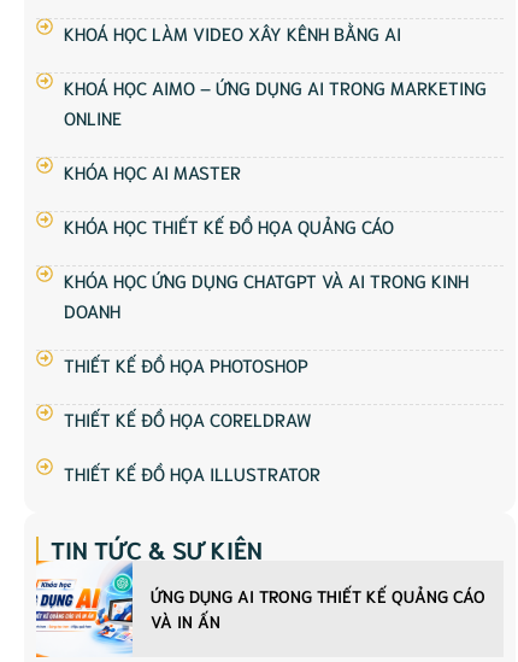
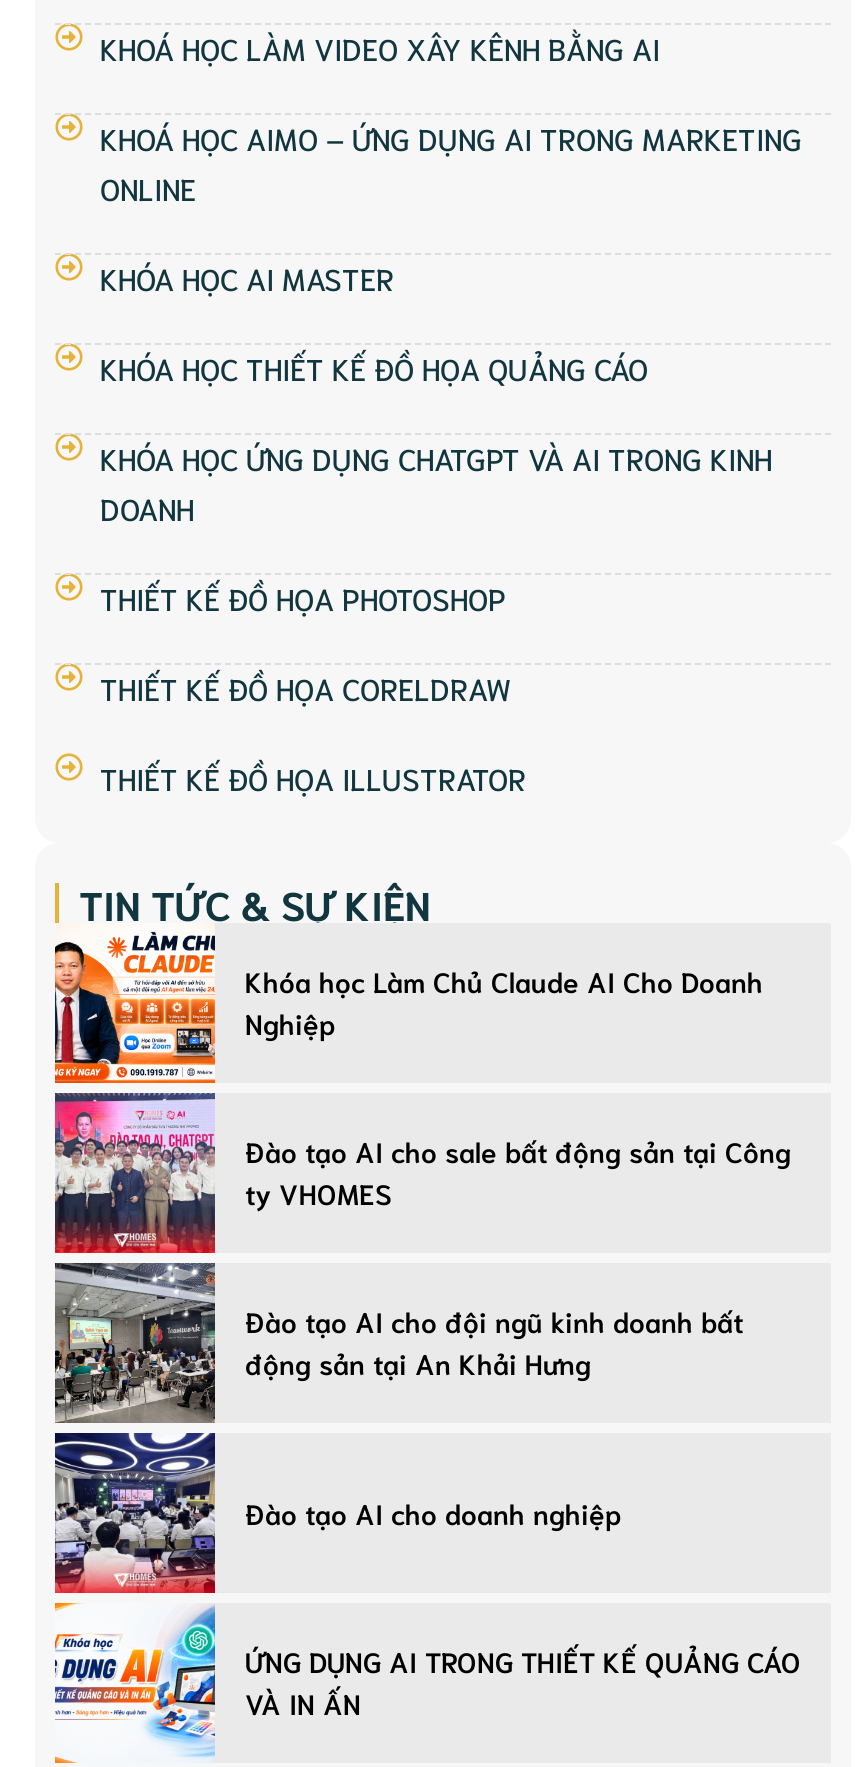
+ [image]
+ Khóa học Làm Chủ Claude AI Cho Doanh
+ Nghiệp

+ Đào tạo AI cho sale bất động sản tại Công
+ ty VHOMES

+ Đào tạo AI cho đội ngũ kinh doanh bất
+ động sản tại An Khải Hưng

+ Đào tạo AI cho doanh nghiệp
